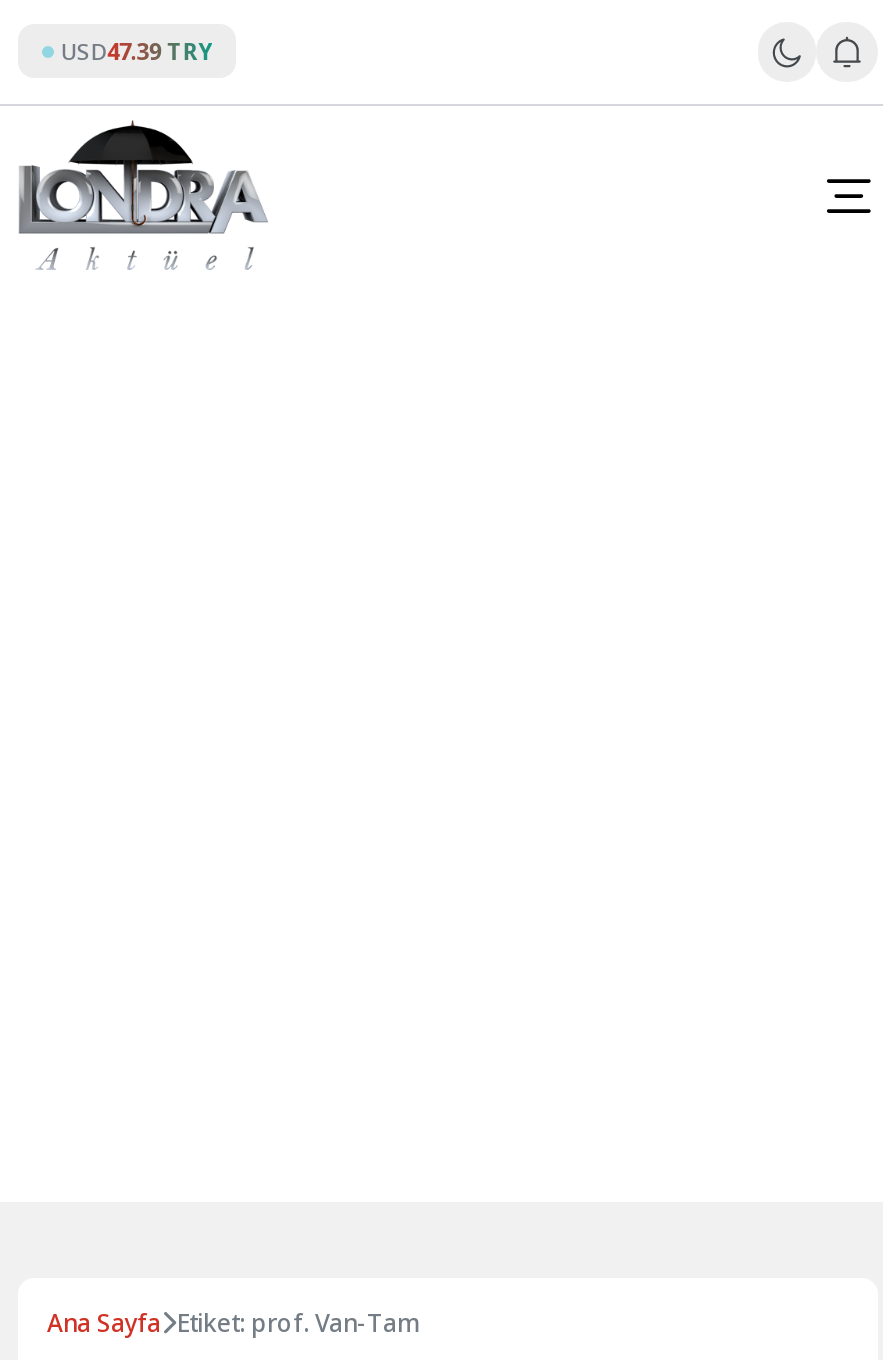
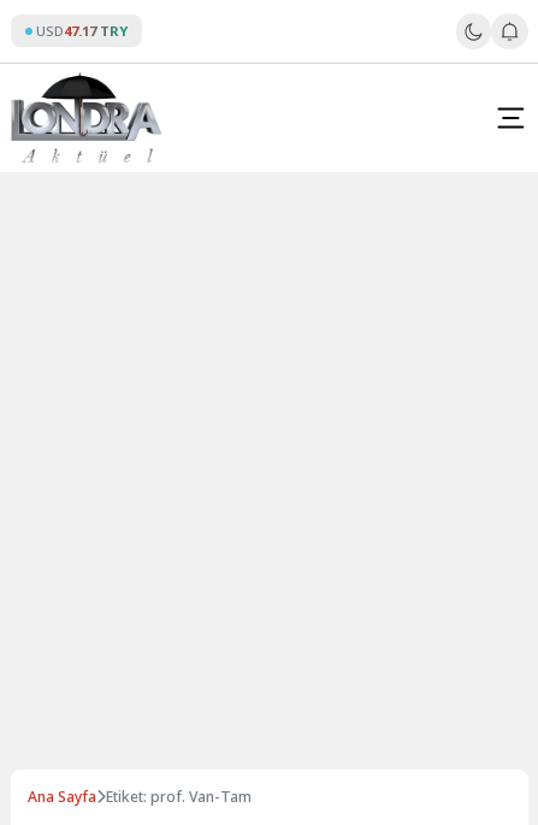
- USD47.39 TRY
+ USD47.17 TRY
